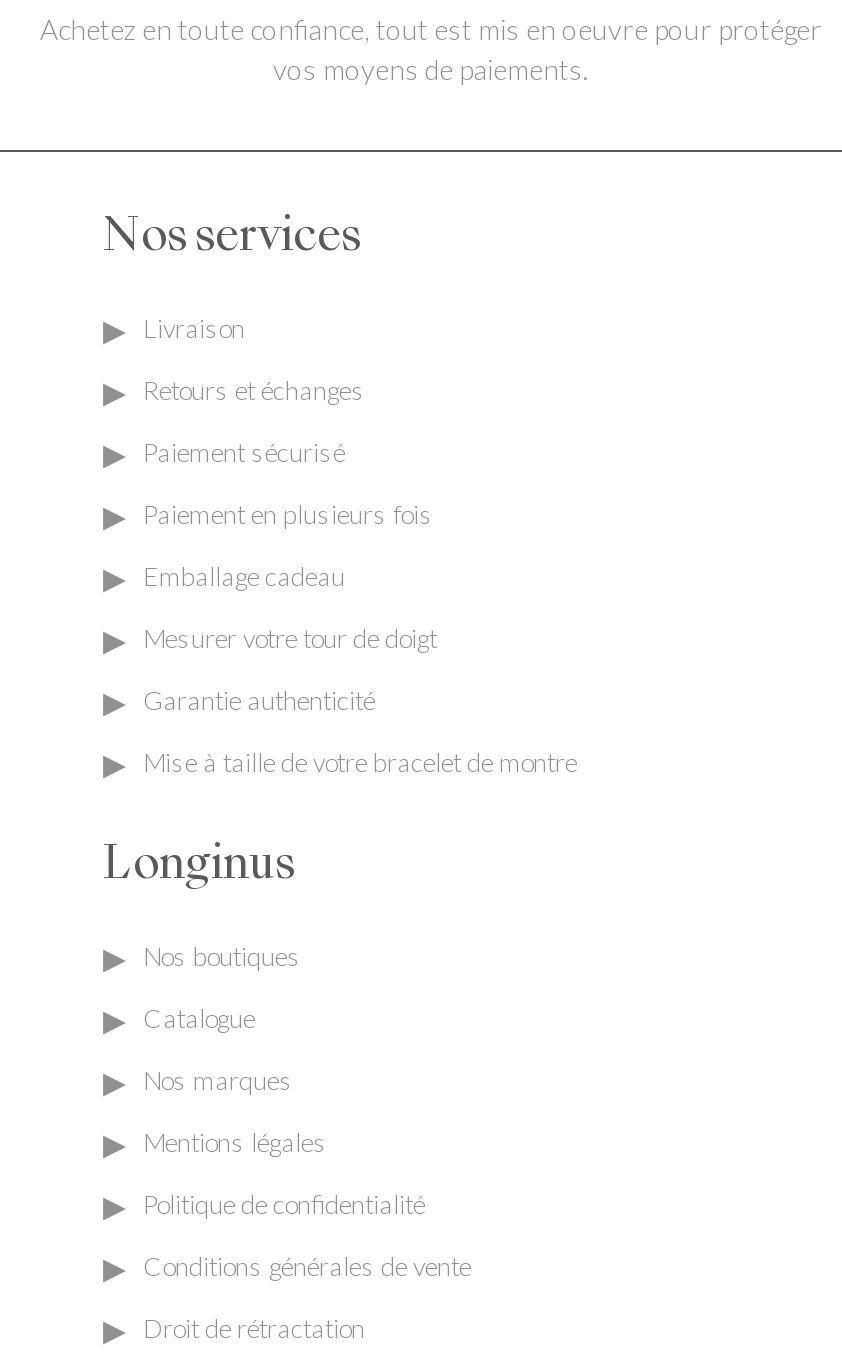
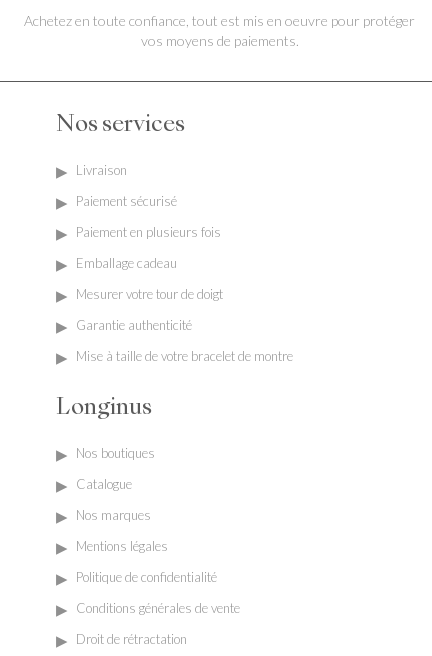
- Retours et échanges
